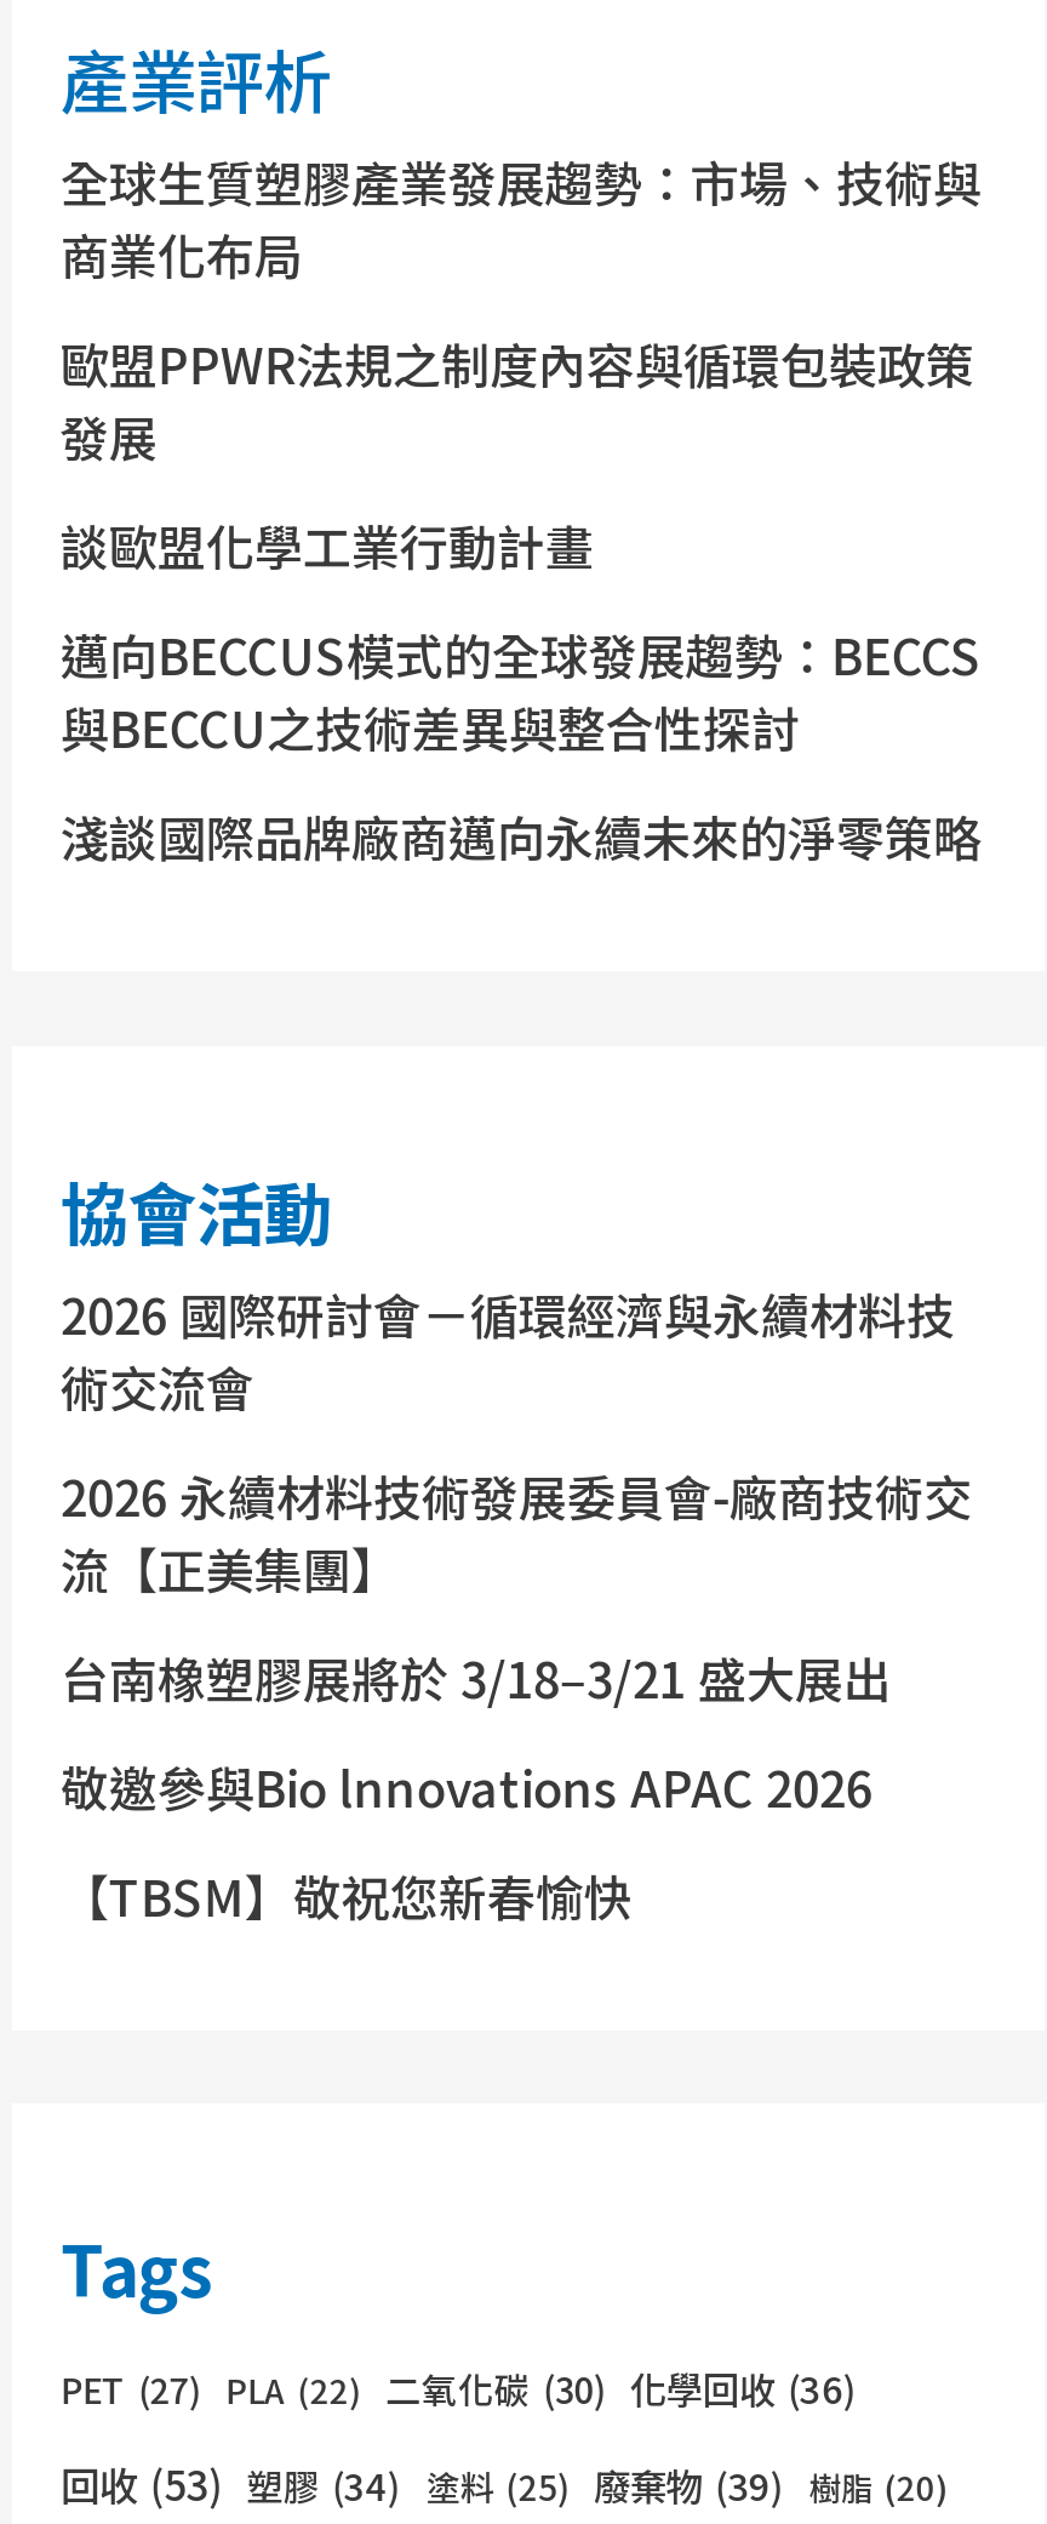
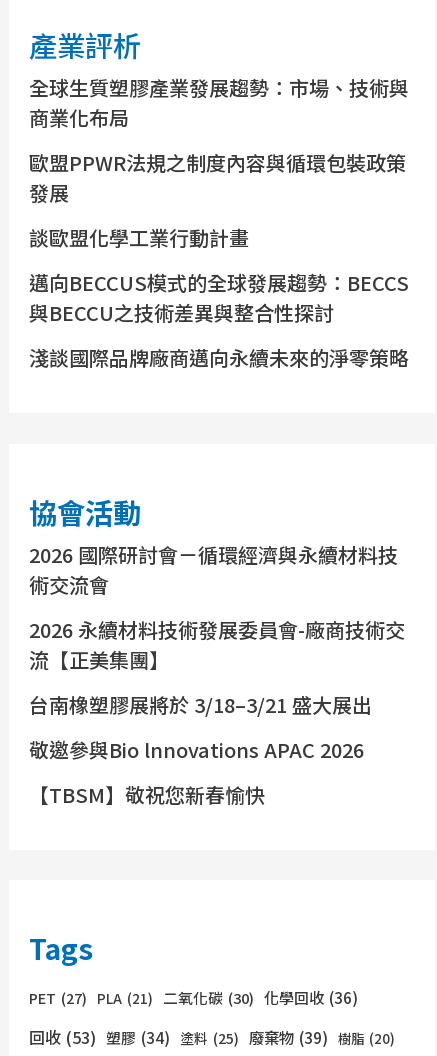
- PET (27) PLA (22) 二氧化碳 (30) 化學回收 (36)
+ PET (27) PLA (21) 二氧化碳 (30) 化學回收 (36)
